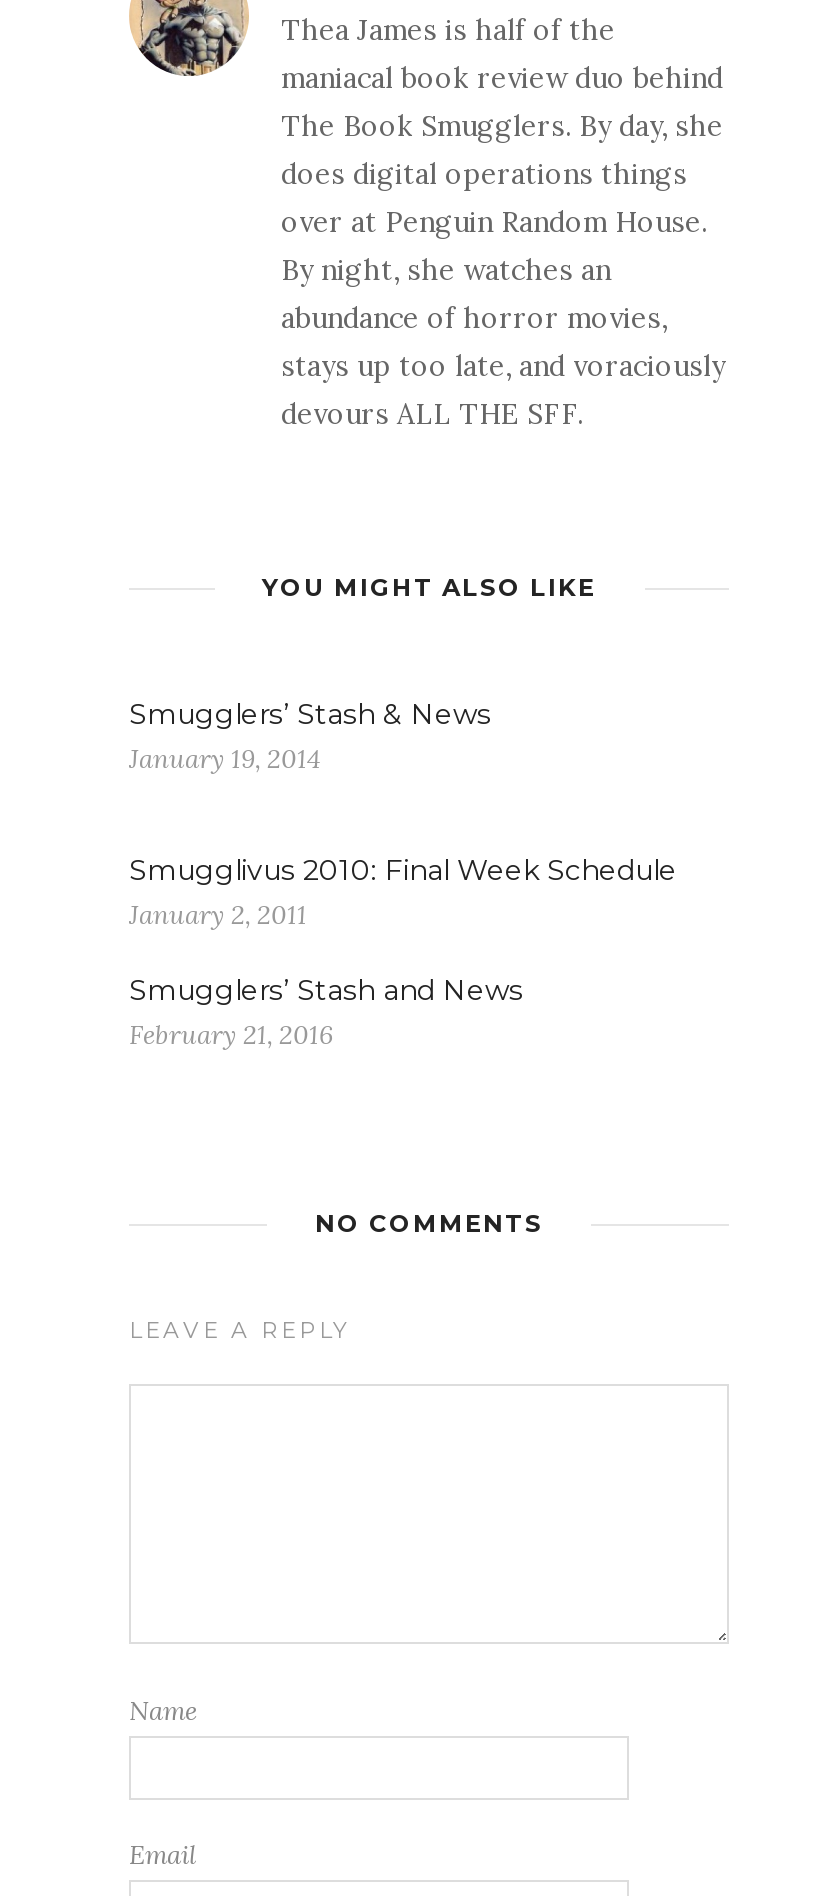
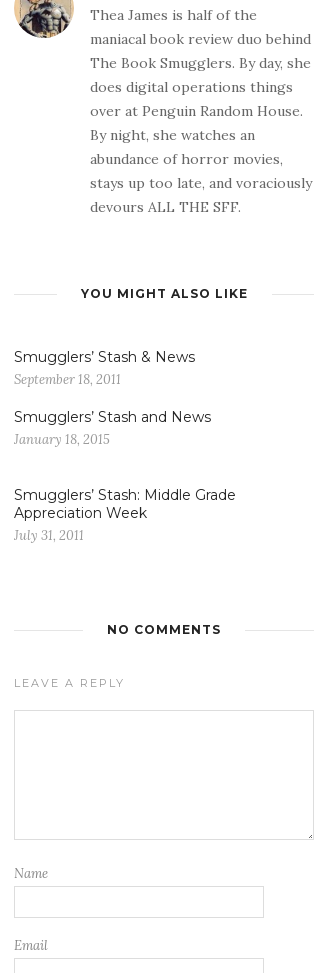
- January 19, 2014
- Smugglivus 2010: Final Week Schedule
- January 2, 2011
+ September 18, 2011

moved up: Smugglers’ Stash and News

- February 21, 2016
+ January 18, 2015
+ Smugglers’ Stash: Middle Grade
+ Appreciation Week
+ July 31, 2011
